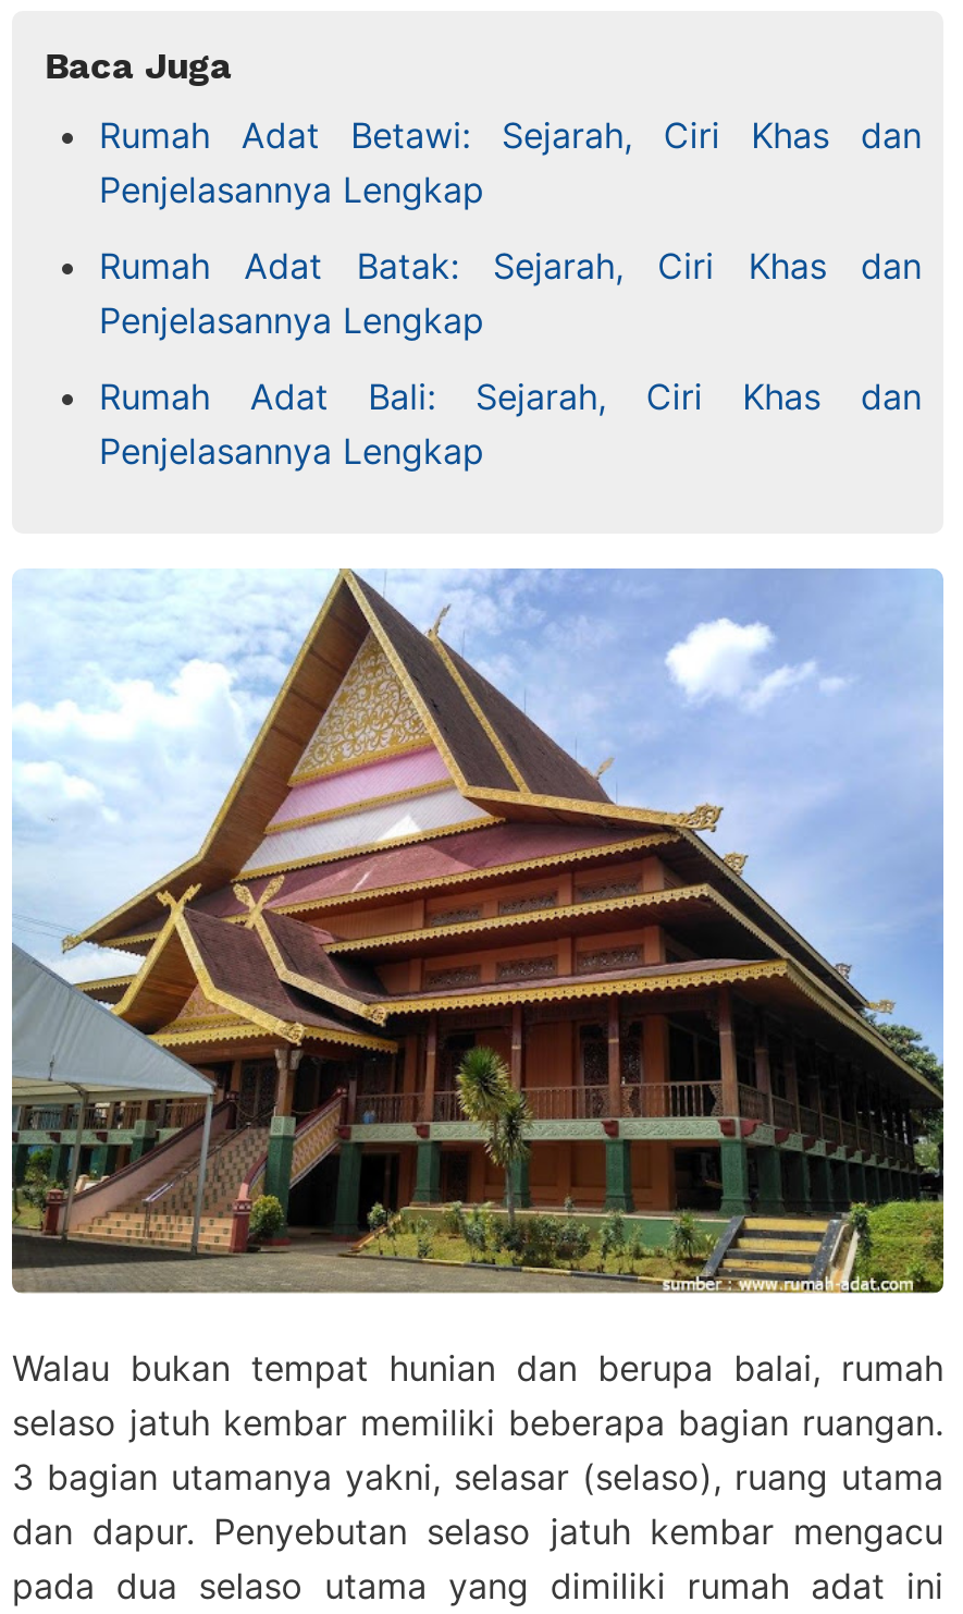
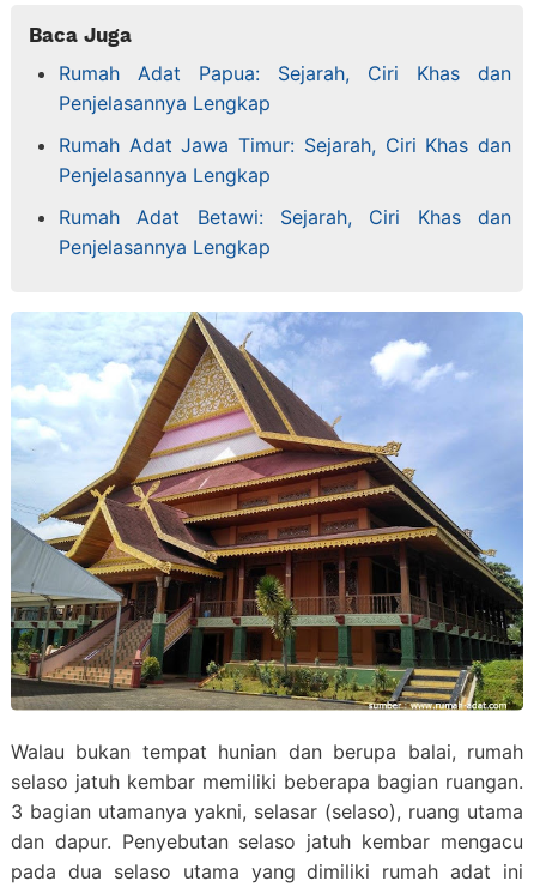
+ Rumah Adat Papua: Sejarah, Ciri Khas dan

moved down: Rumah Adat Betawi: Sejarah, Ciri Khas dan

- Rumah Adat Batak: Sejarah, Ciri Khas dan
+ Rumah Adat Jawa Timur: Sejarah, Ciri Khas dan

- Rumah Adat Bali: Sejarah, Ciri Khas dan
